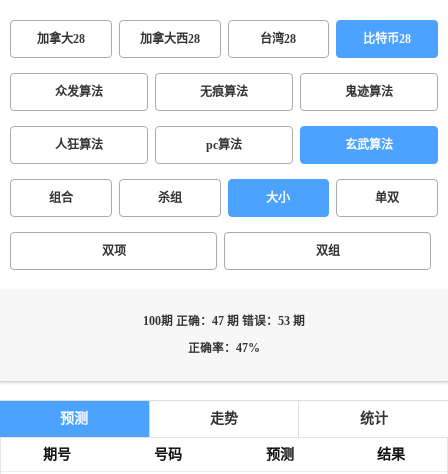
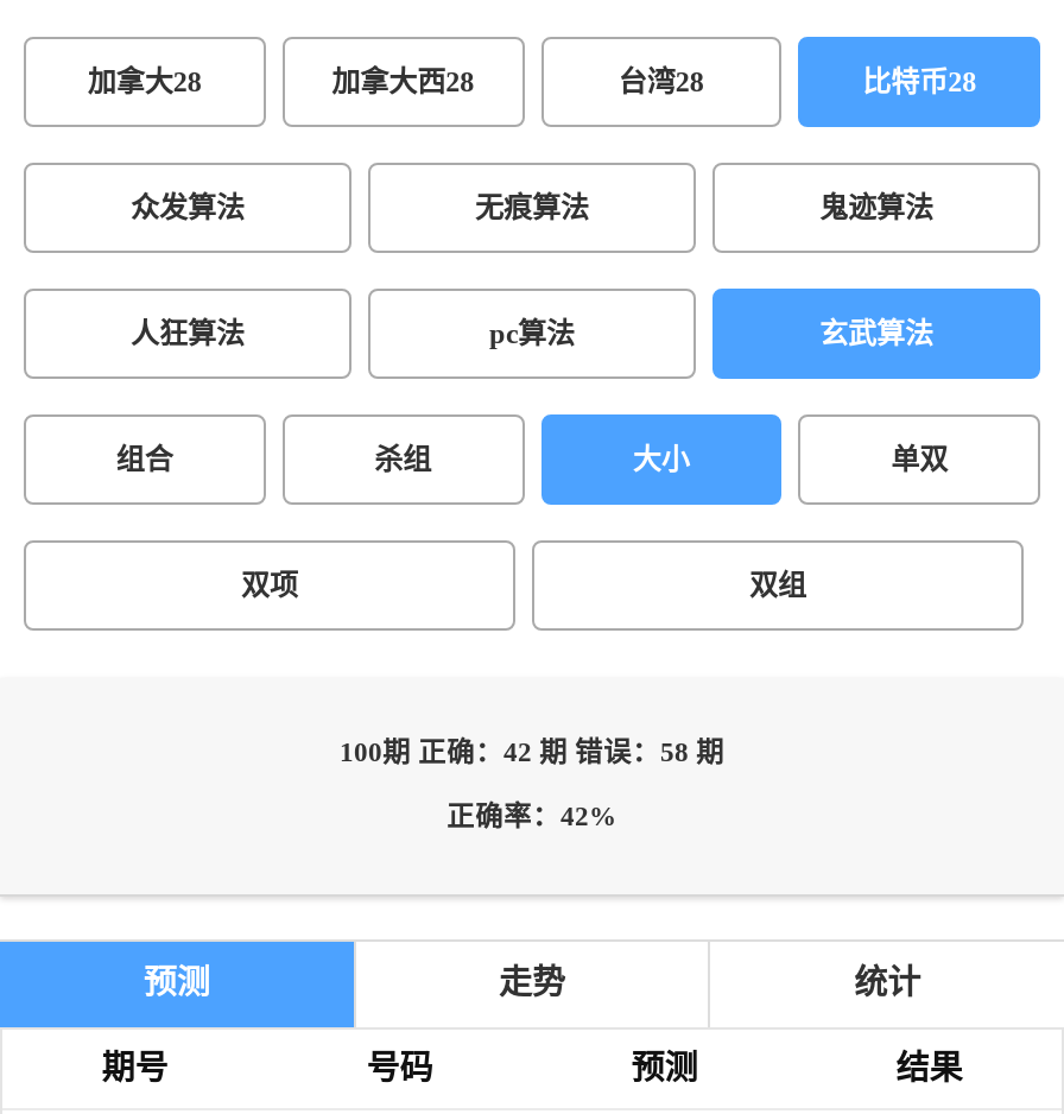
- 100期 正确：47 期 错误：53 期
+ 100期 正确：42 期 错误：58 期

- 正确率：47%
+ 正确率：42%
